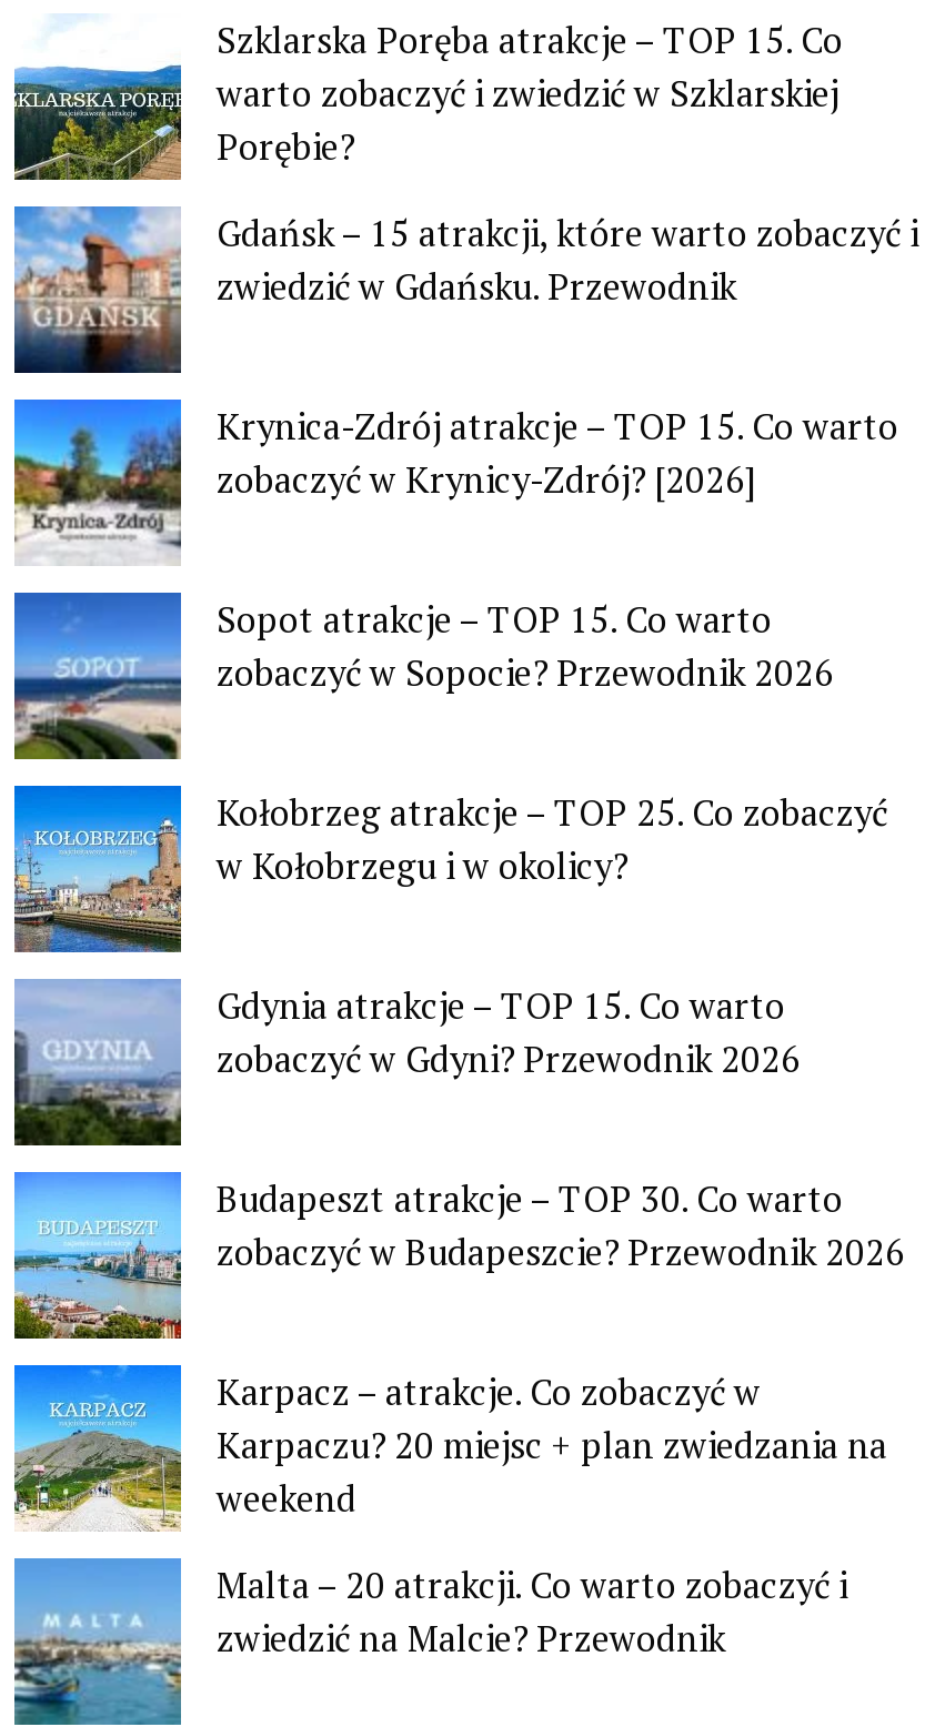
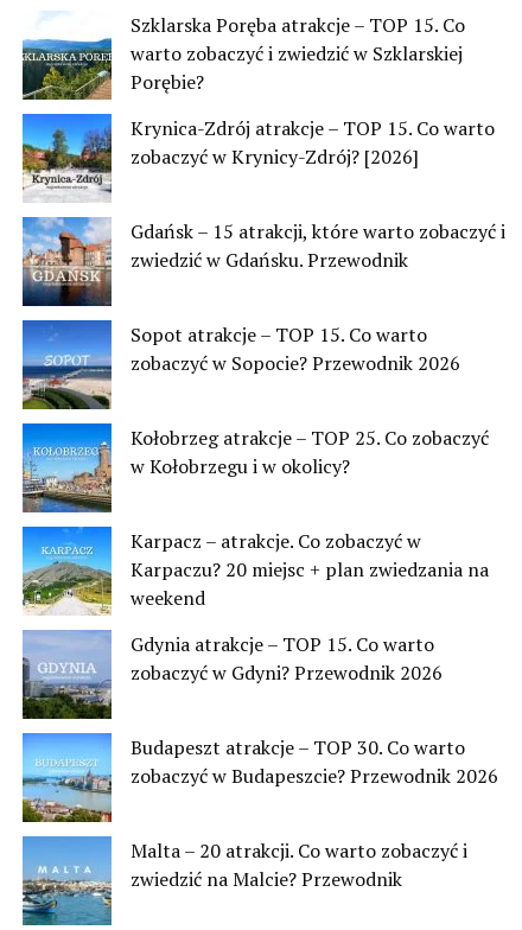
moved down: [image] | Gdańsk – 15 atrakcji, które warto zobaczyć i | zwiedzić w Gdańsku. Przewodnik

moved up: [image] | Krynica-Zdrój atrakcje – TOP 15. Co warto | zobaczyć w Krynicy-Zdrój? [2026]

moved down: [image] | Gdynia atrakcje – TOP 15. Co warto | zobaczyć w Gdyni? Przewodnik 2026 | Budapeszt atrakcje – TOP 30. Co warto | zobaczyć w Budapeszcie? Przewodnik 2026

moved up: [image] | Karpacz – atrakcje. Co zobaczyć w | Karpaczu? 20 miejsc + plan zwiedzania na | weekend
